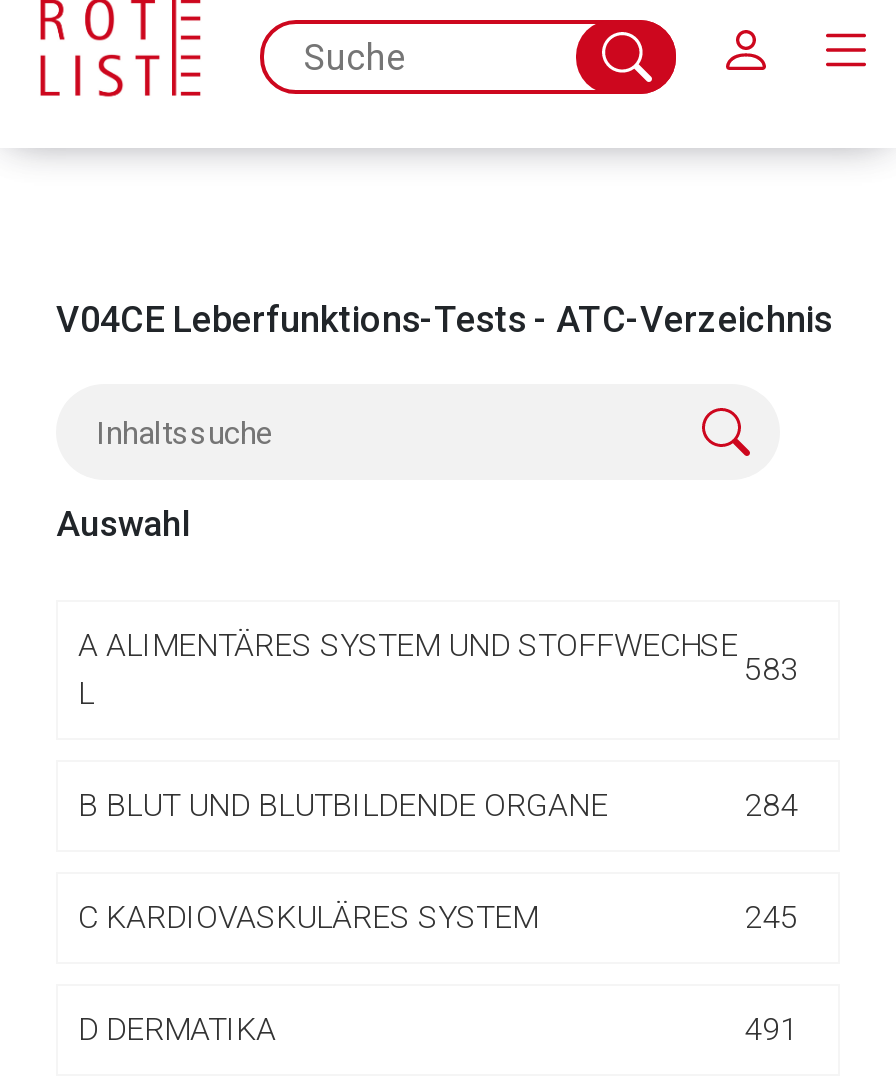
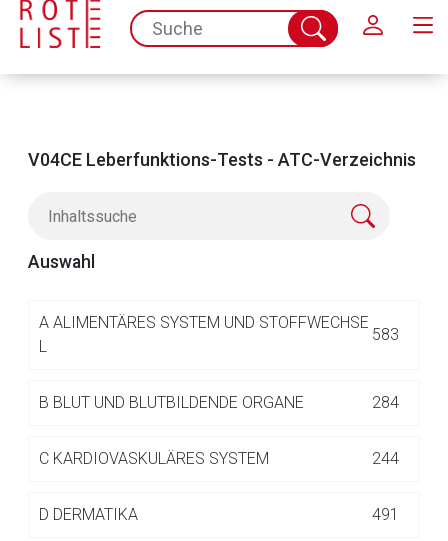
- 245
+ 244
